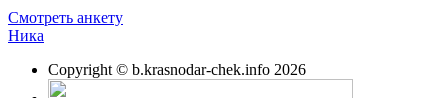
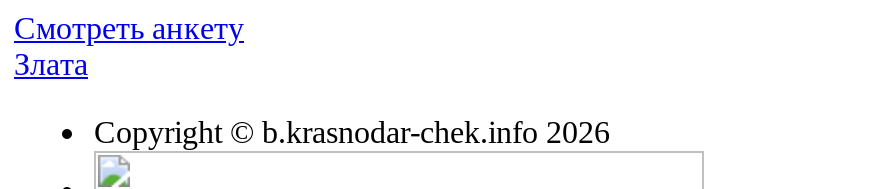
- Ника
+ Злата
